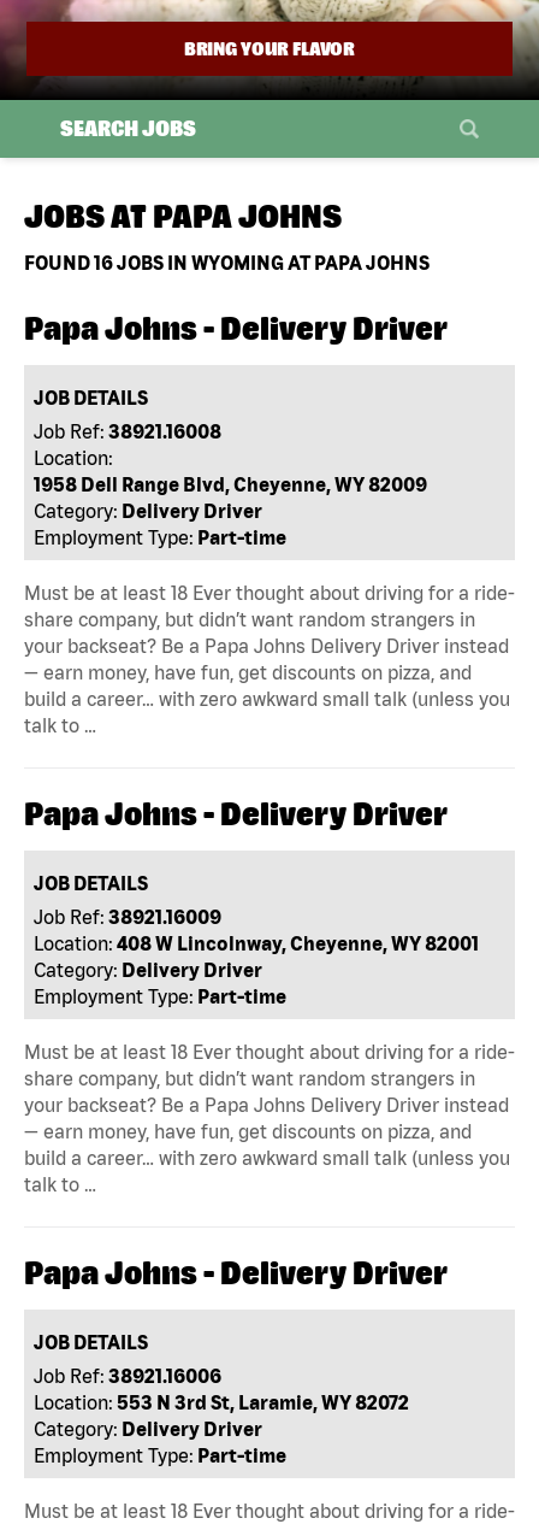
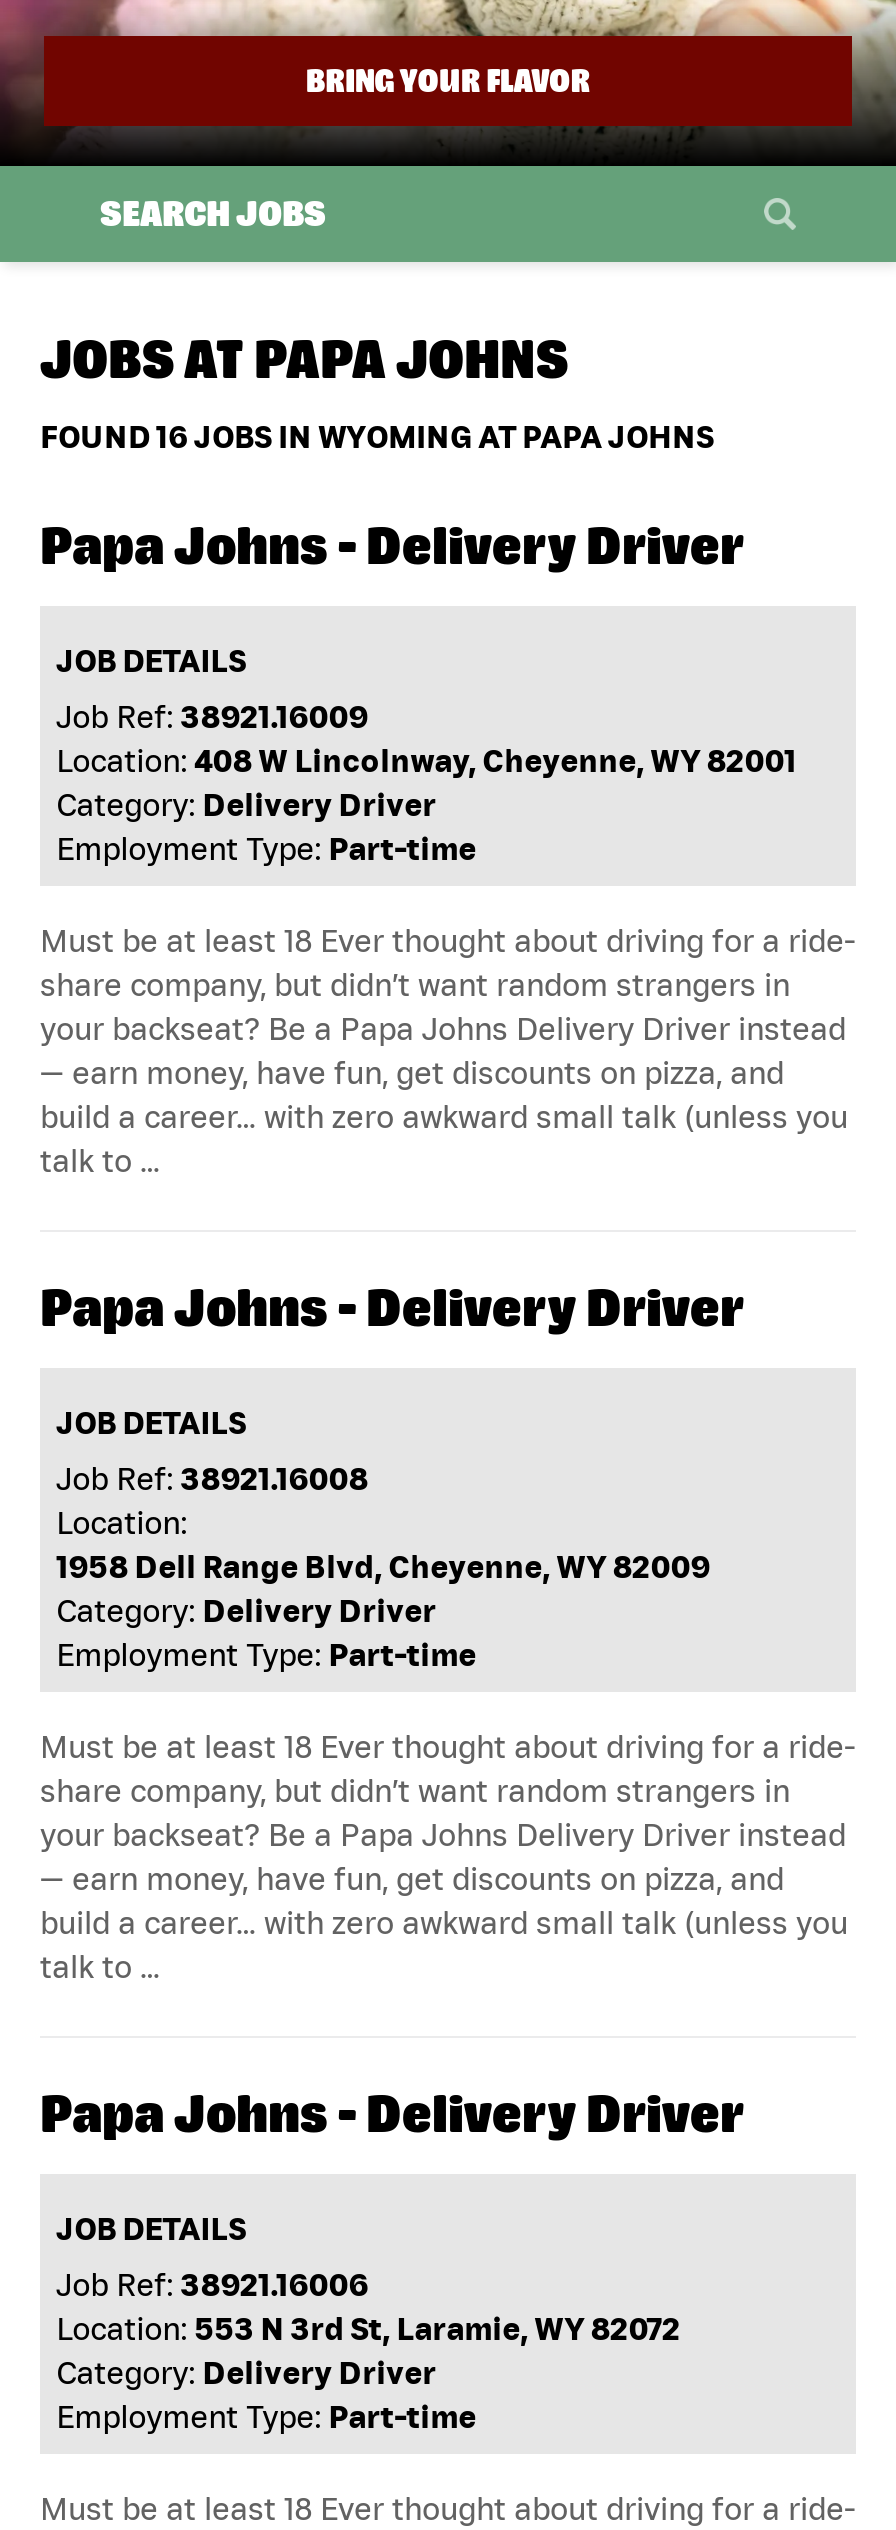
moved down: Job Ref: 38921.16008 | Location: | 1958 Dell Range Blvd, Cheyenne, WY 82009

moved up: Category: Delivery Driver | Employment Type: Part-time | Must be at least 18 Ever thought about driving for a ride- | ... | Papa Johns - Delivery Driver | JOB DETAILS

moved up: Job Ref: 38921.16009 | Location: 408 W Lincolnway, Cheyenne, WY 82001
